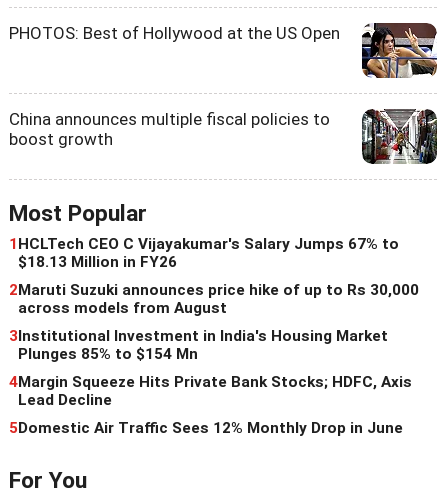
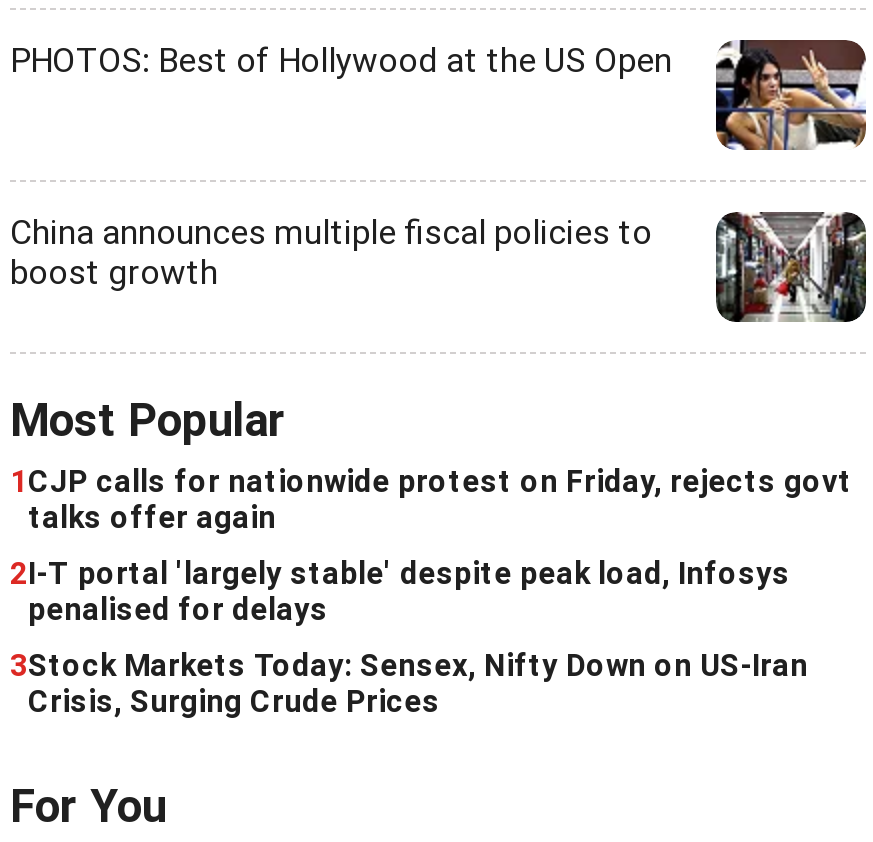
- 1 HCLTech CEO C Vijayakumar's Salary Jumps 67% to
- $18.13 Million in FY26
- 2Maruti Suzuki announces price hike of up to Rs 30,000
- across models from August
- 3Institutional Investment in India's Housing Market
- Plunges 85% to $154 Mn
- 4Margin Squeeze Hits Private Bank Stocks; HDFC, Axis
- Lead Decline
- 5Domestic Air Traffic Sees 12% Monthly Drop in June
+ 1 CJP calls for nationwide protest on Friday, rejects govt
+ talks offer again
+ 2I-T portal 'largely stable' despite peak load, Infosys
+ penalised for delays
+ 3Stock Markets Today: Sensex, Nifty Down on US-Iran
+ Crisis, Surging Crude Prices
